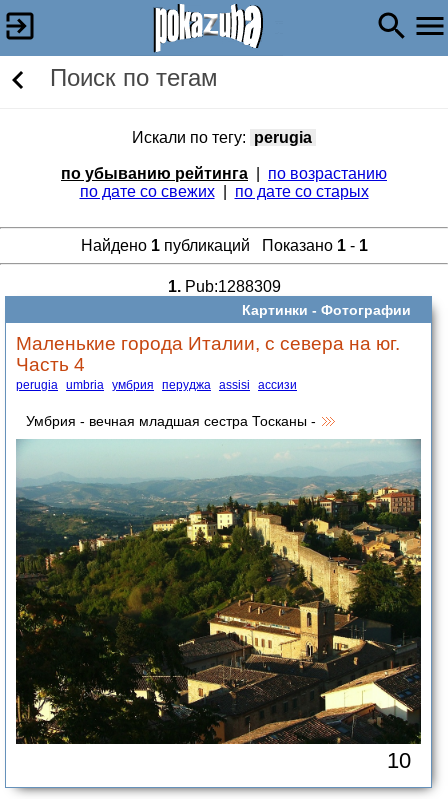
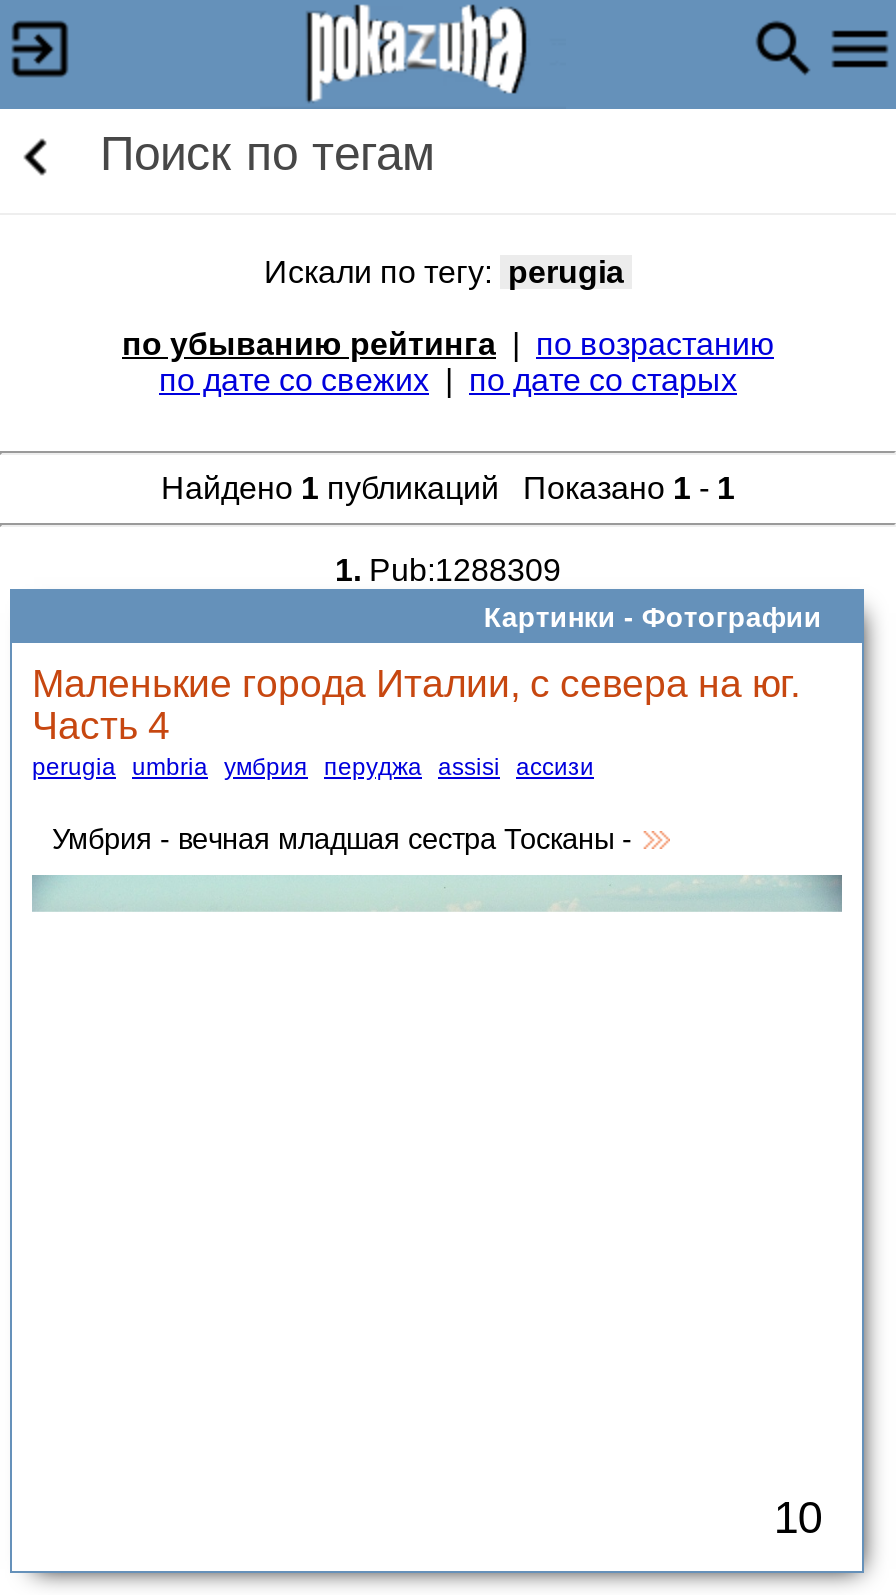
- [image]
